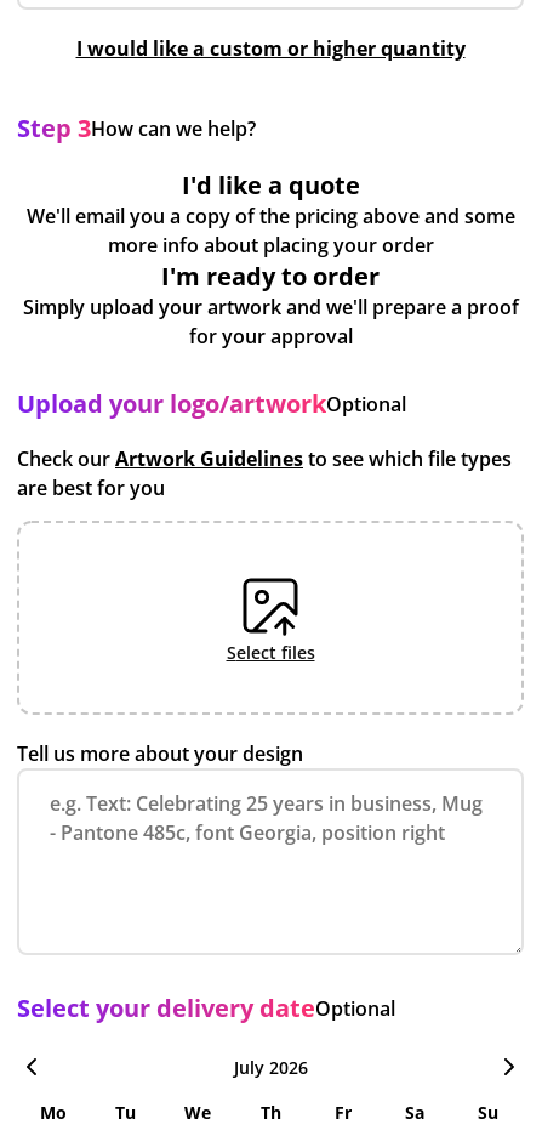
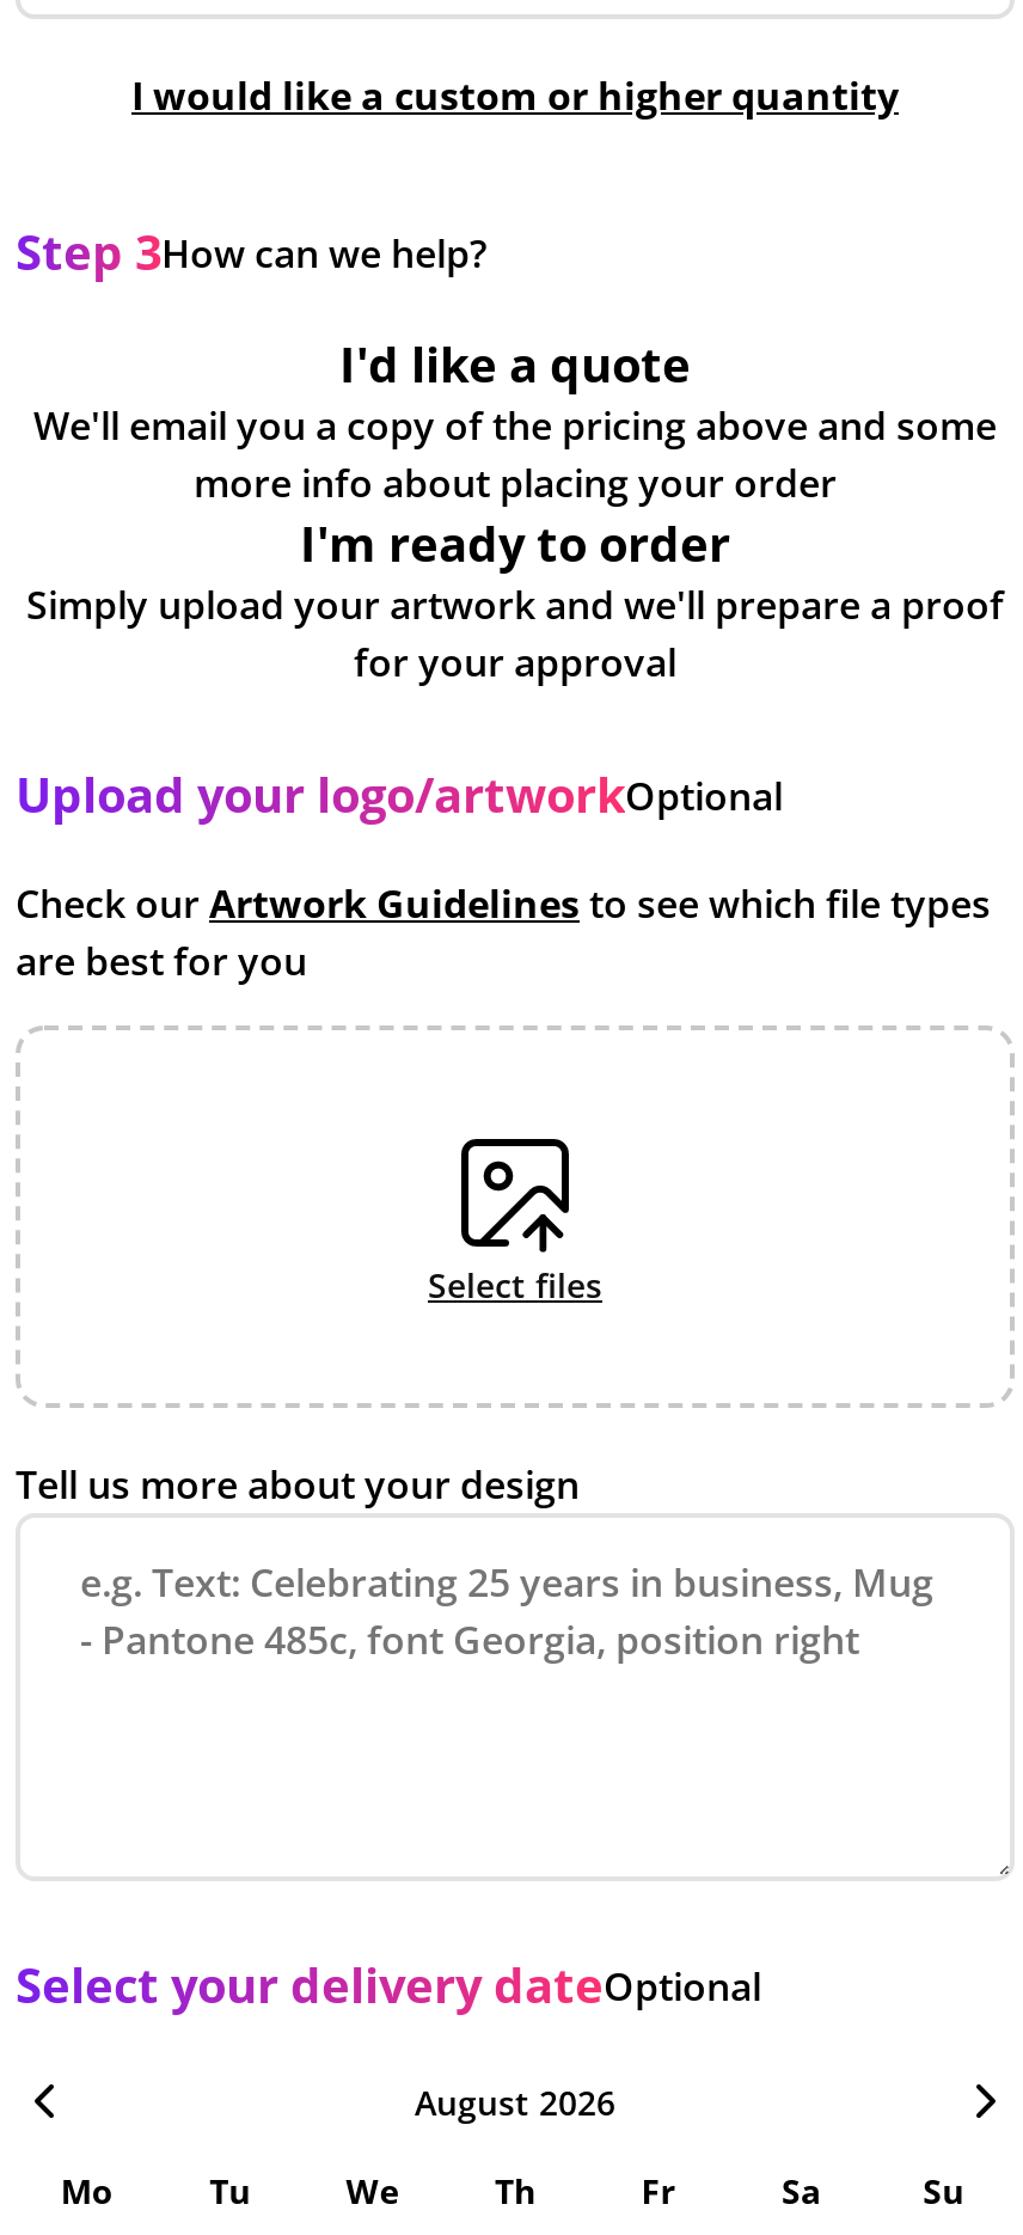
- July 2026
+ August 2026
